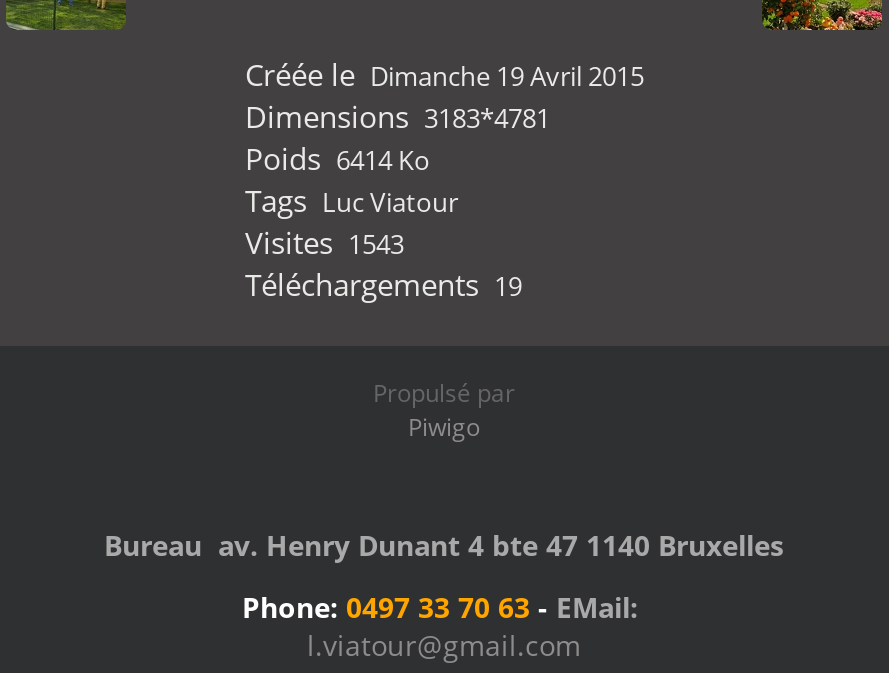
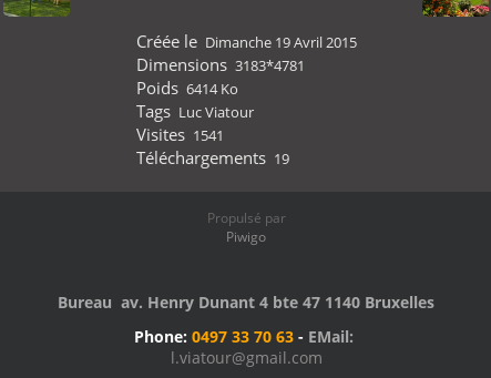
- Visites 1543
+ Visites 1541
